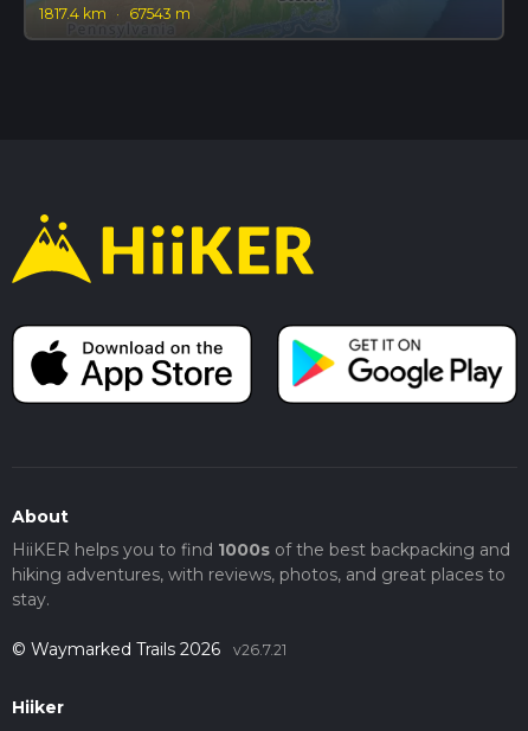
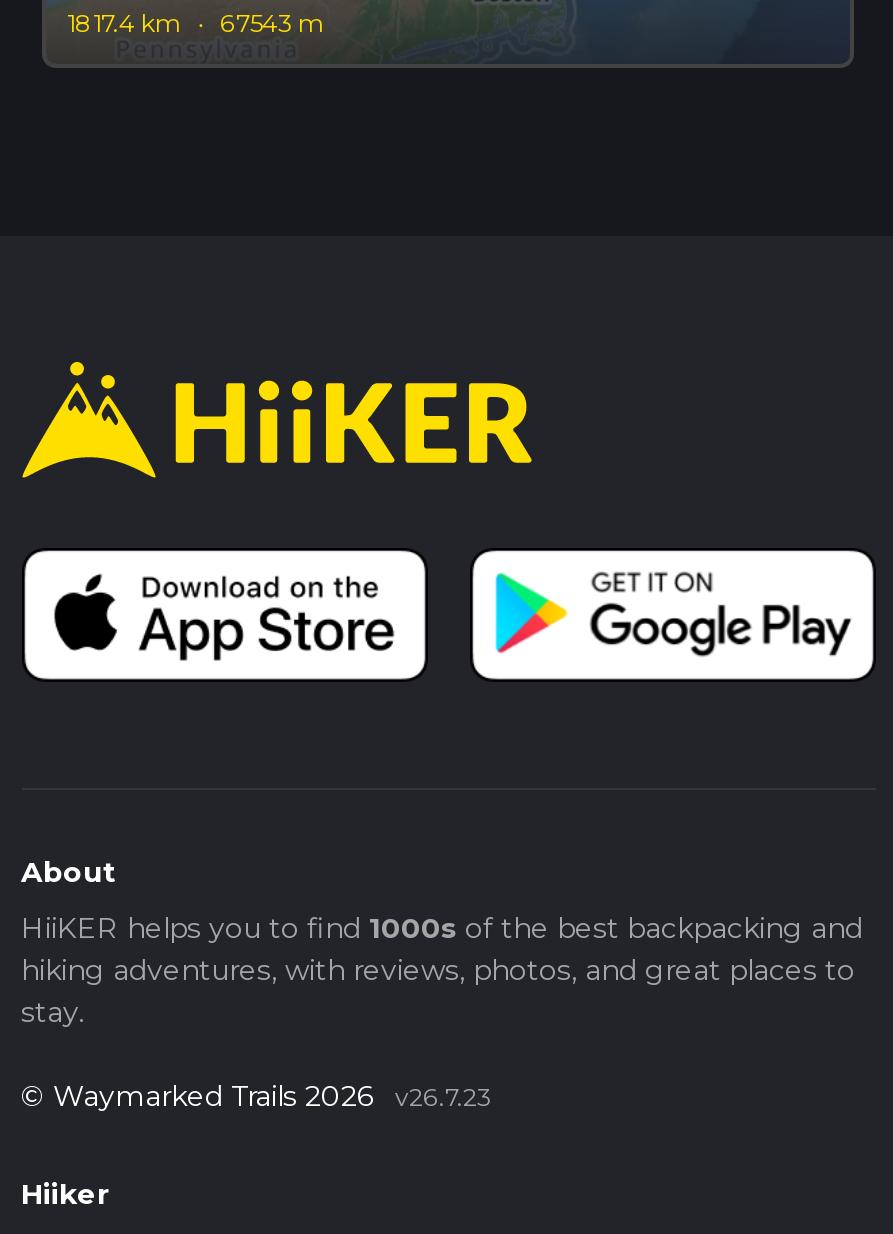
- © Waymarked Trails 2026 v26.7.21
+ © Waymarked Trails 2026 v26.7.23
